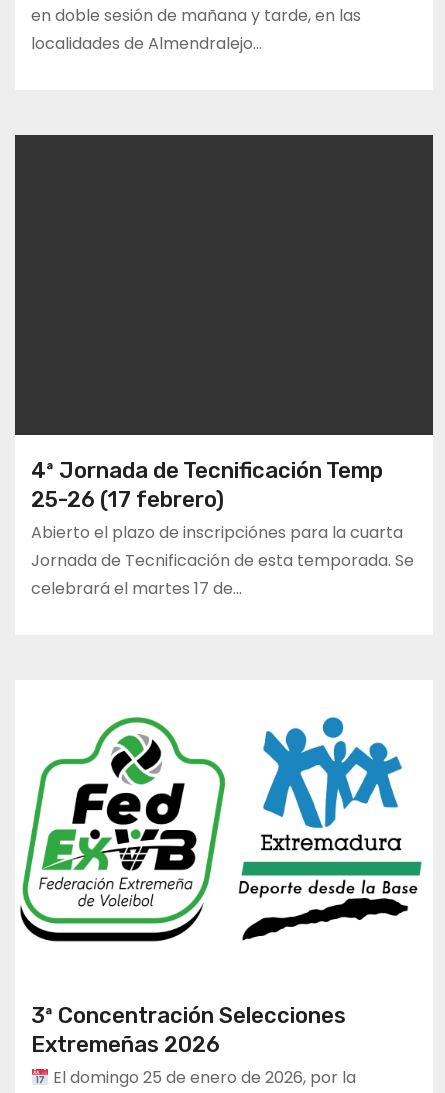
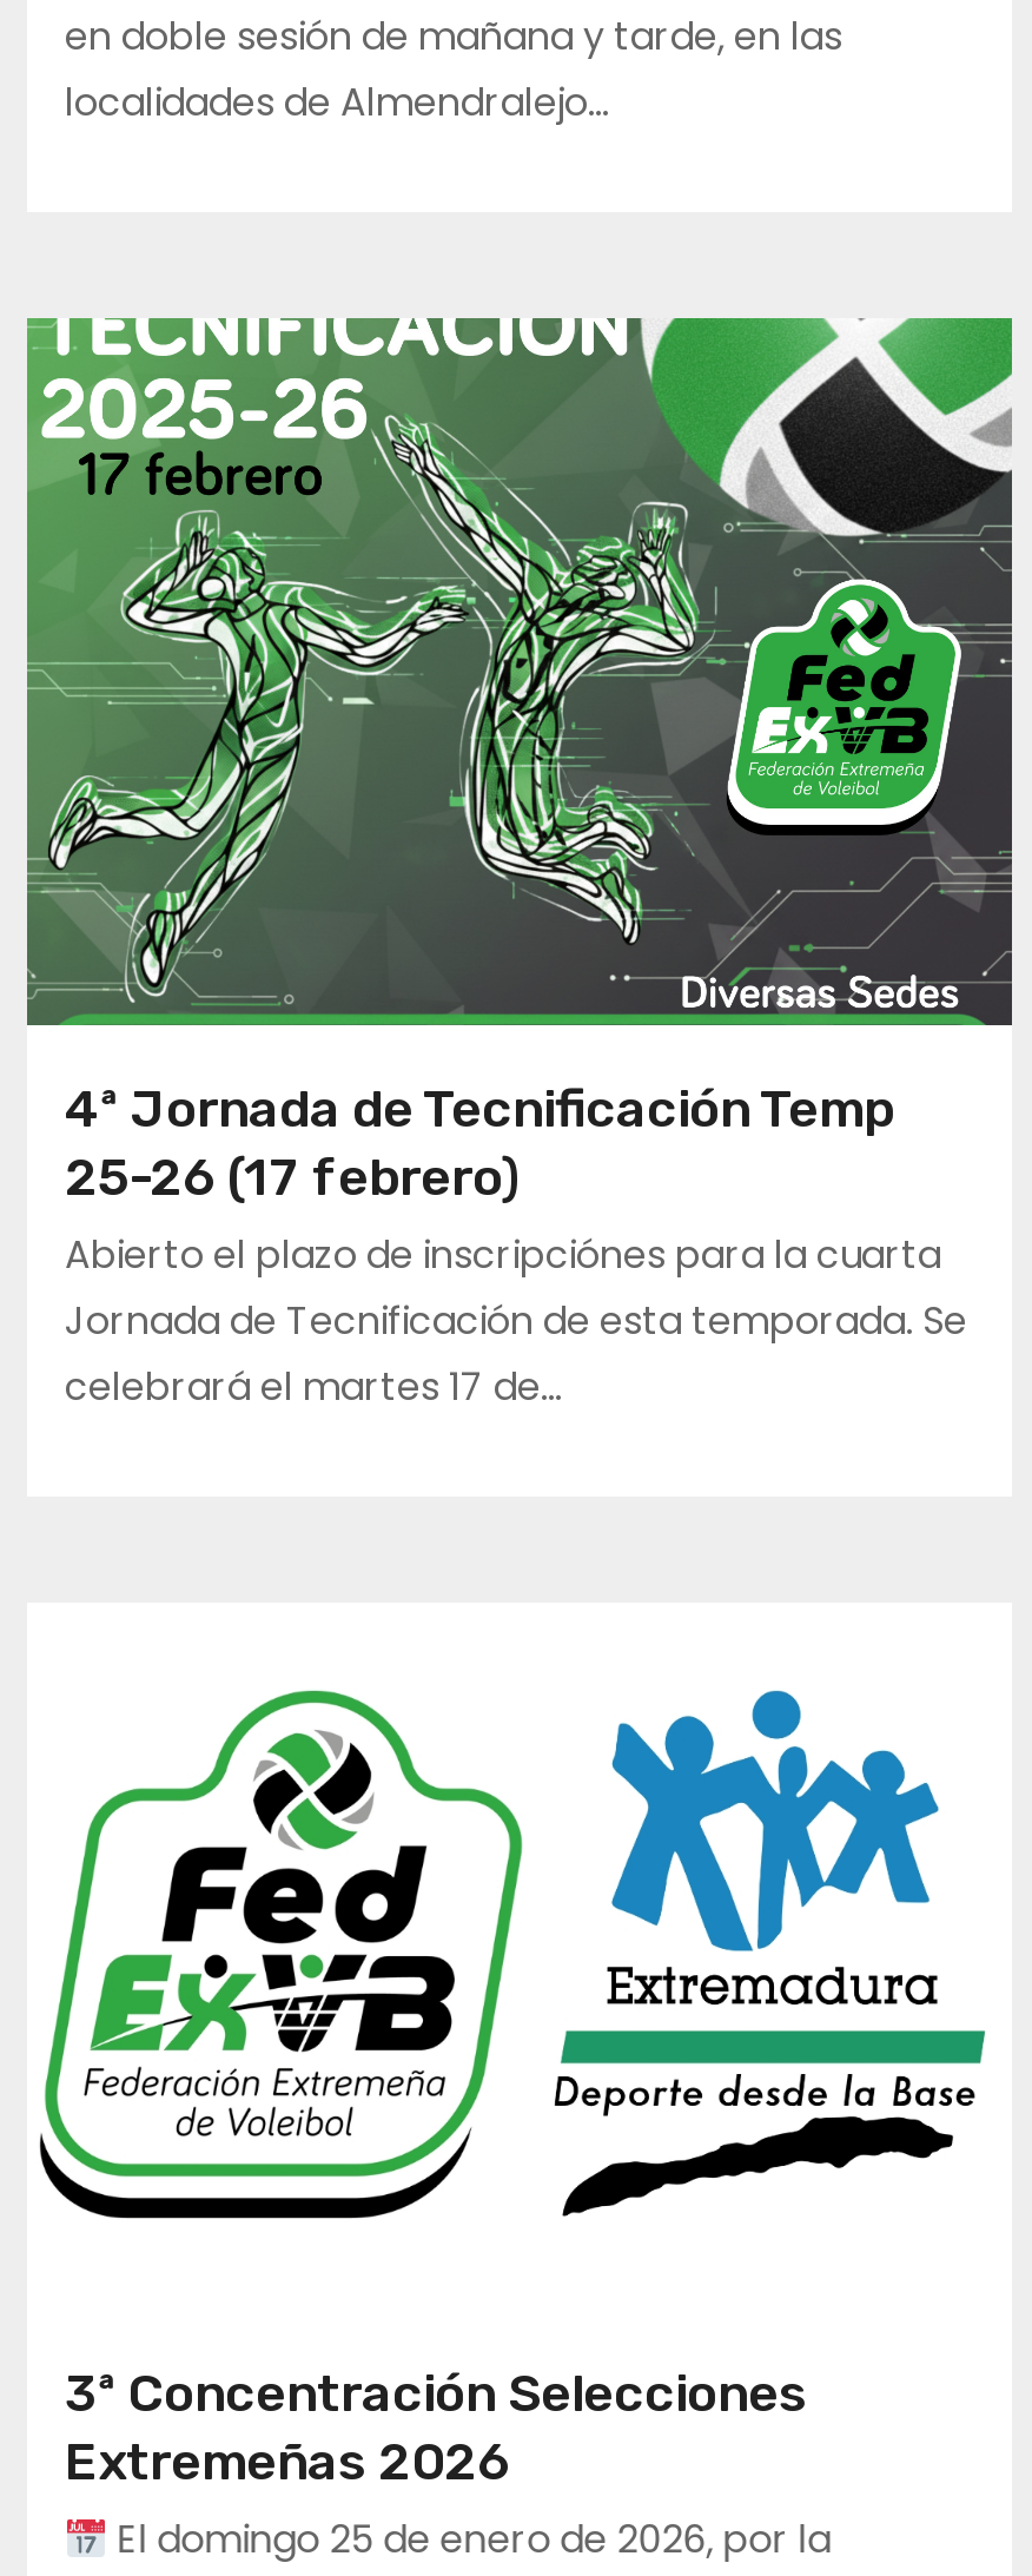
+ [image]
